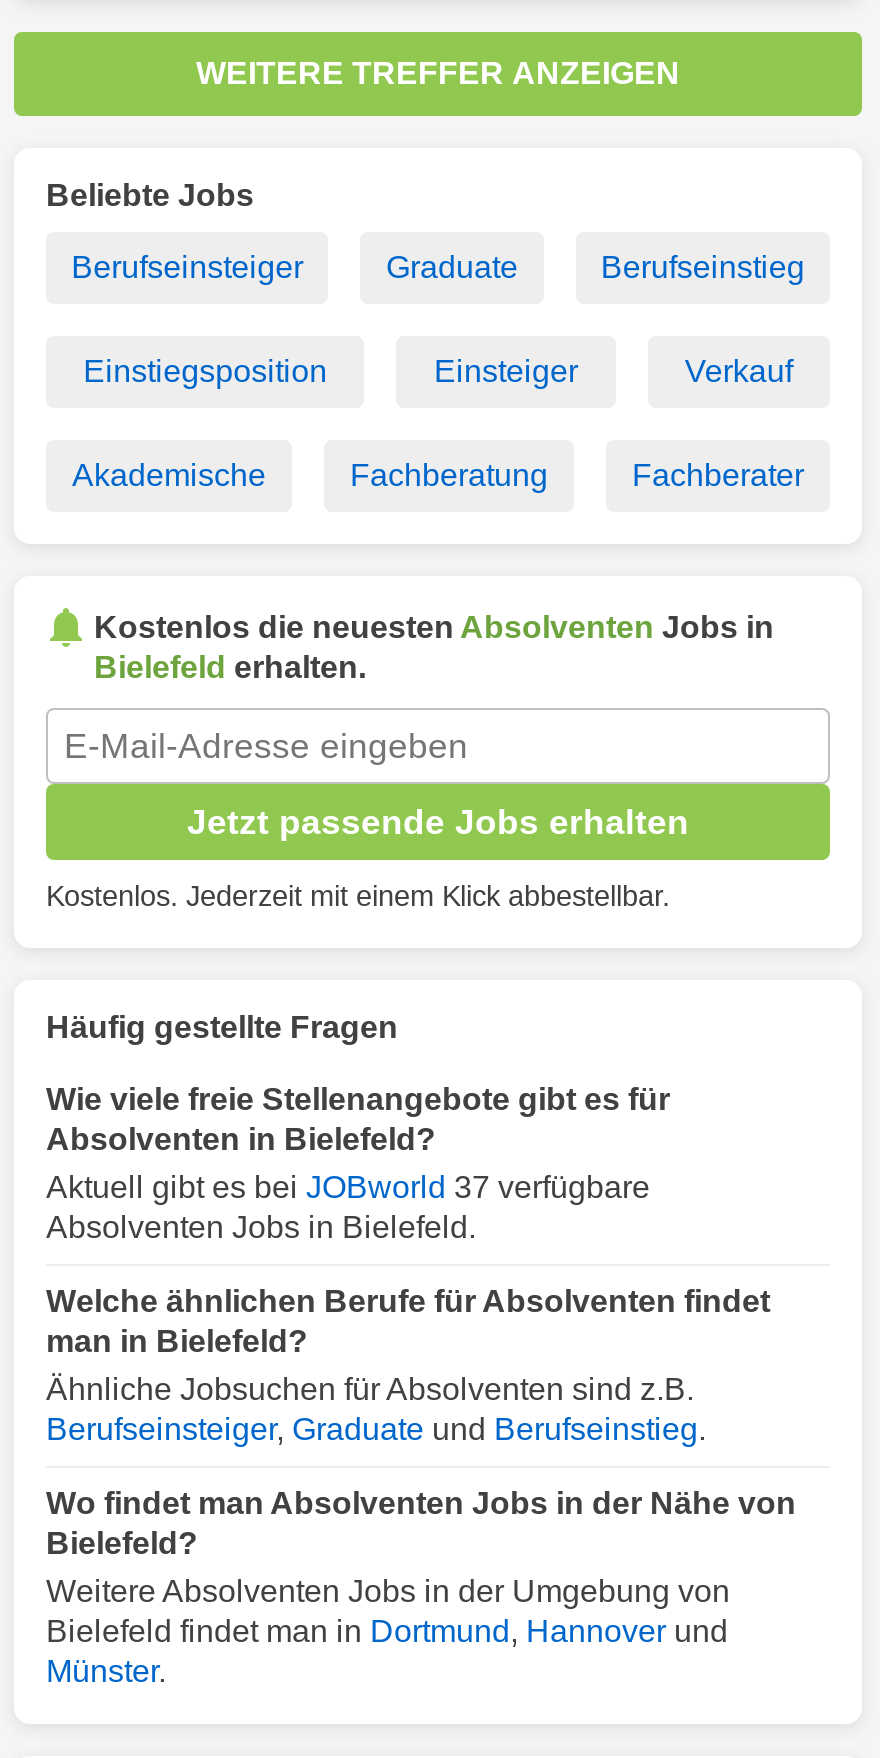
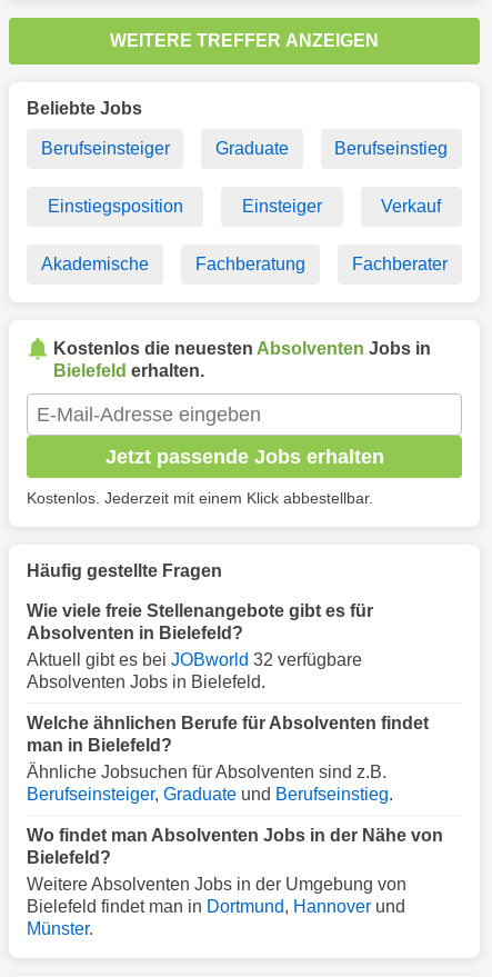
- Aktuell gibt es bei JOBworld 37 verfügbare
+ Aktuell gibt es bei JOBworld 32 verfügbare
